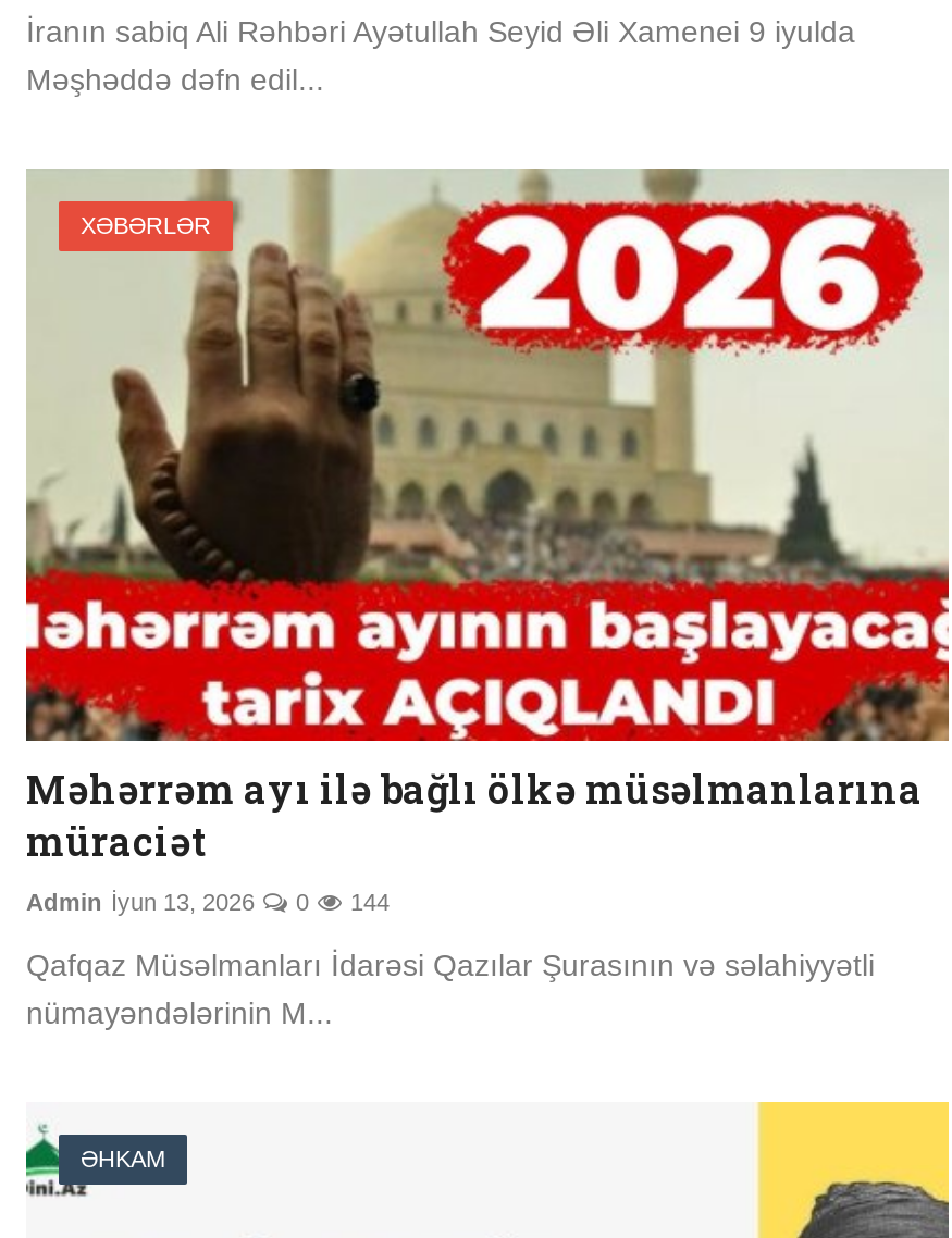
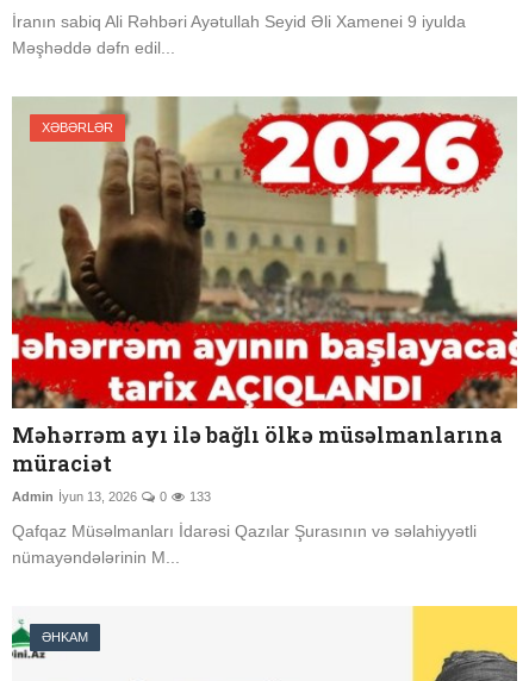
- Admin İyun 13, 2026 0 144
+ Admin İyun 13, 2026 0 133
